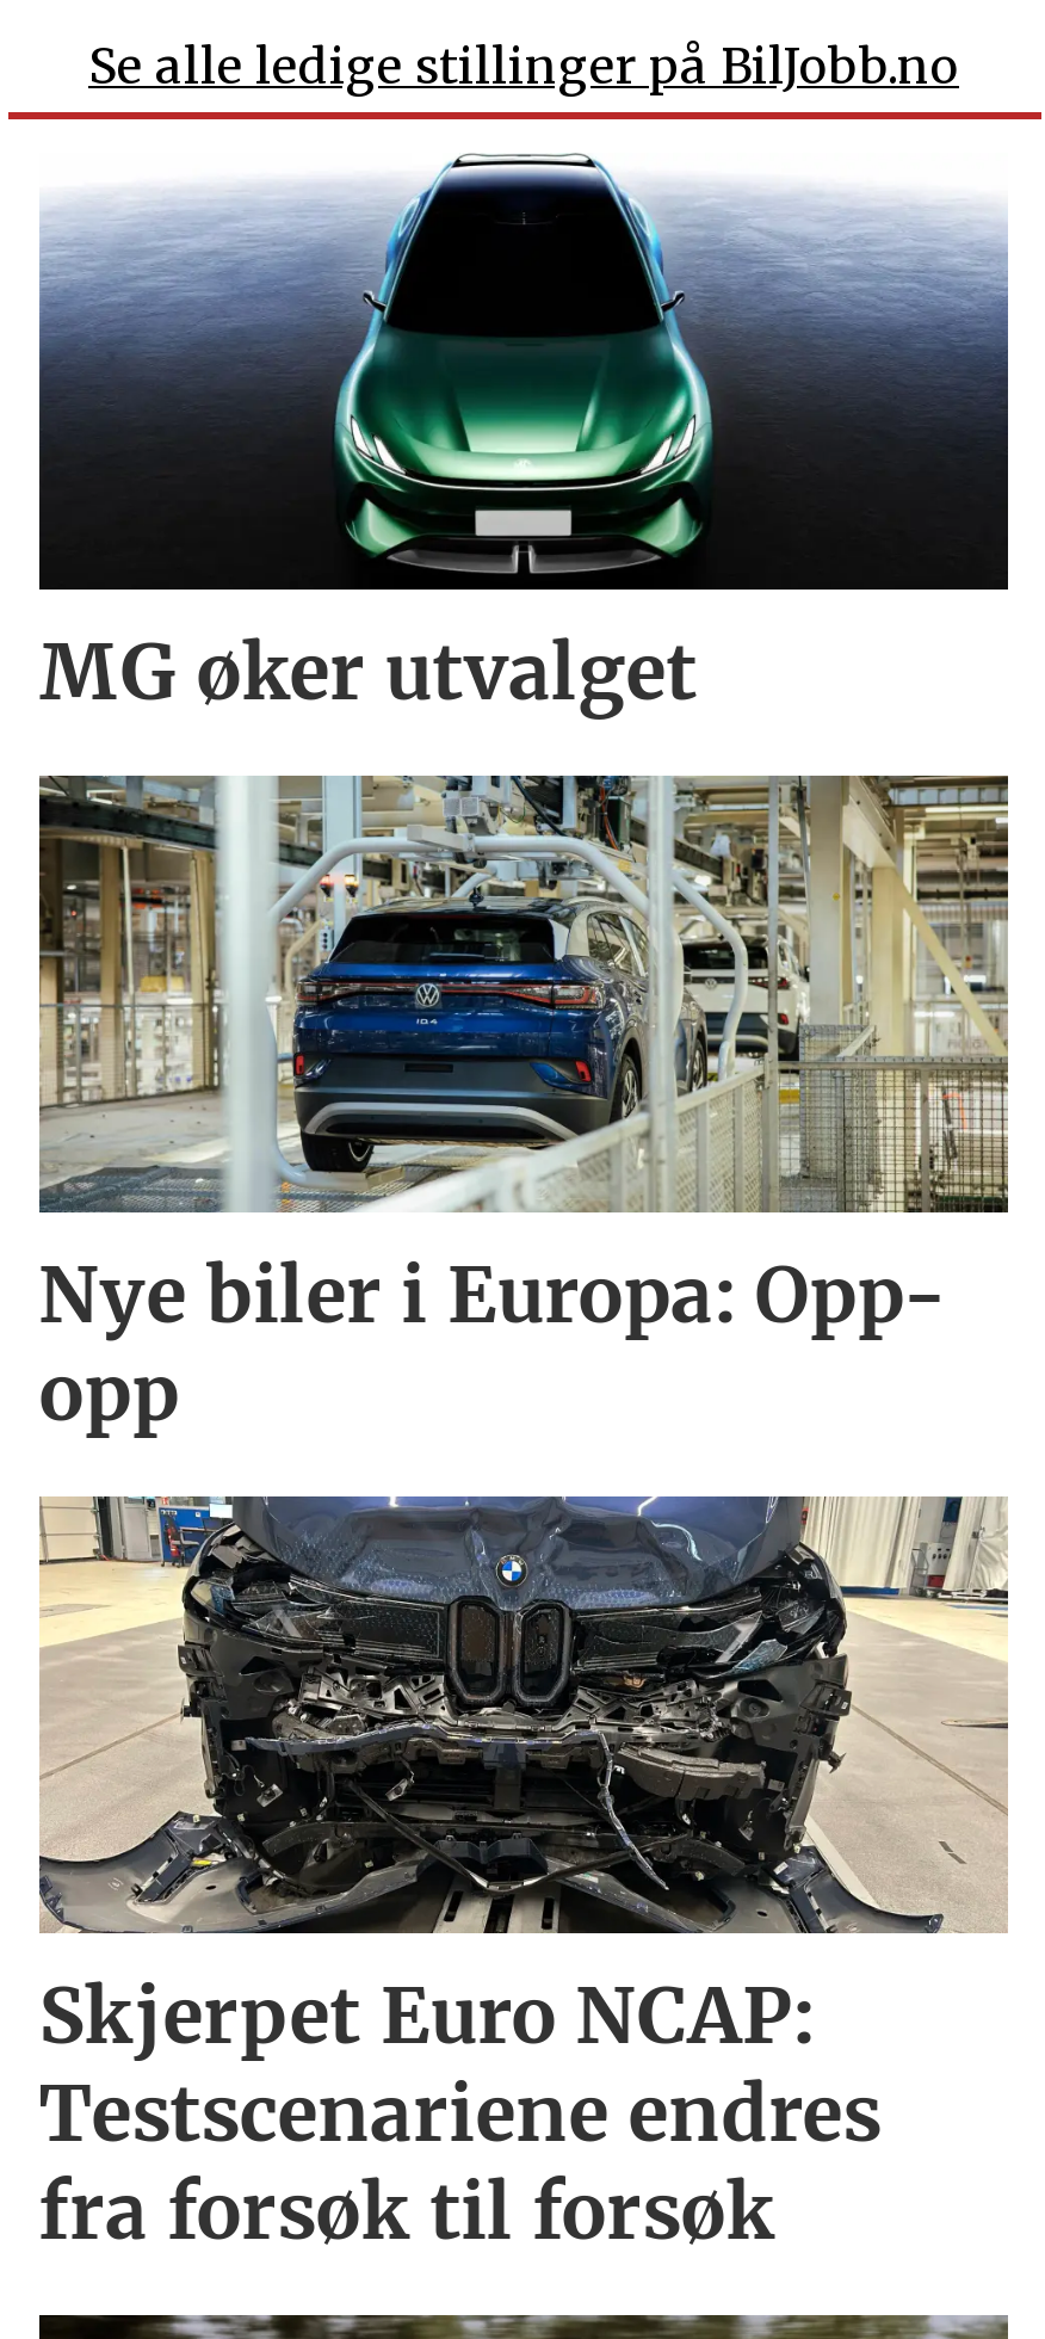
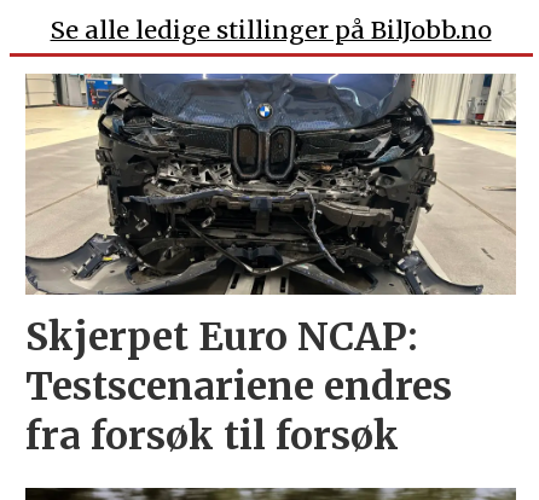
- [image]
- MG øker utvalget

- [image]
- Nye biler i Europa: Opp-
- opp
